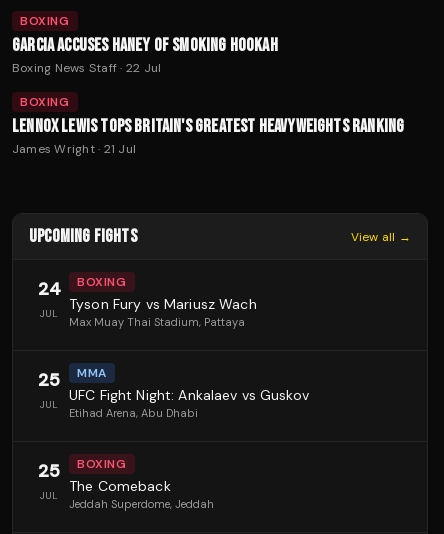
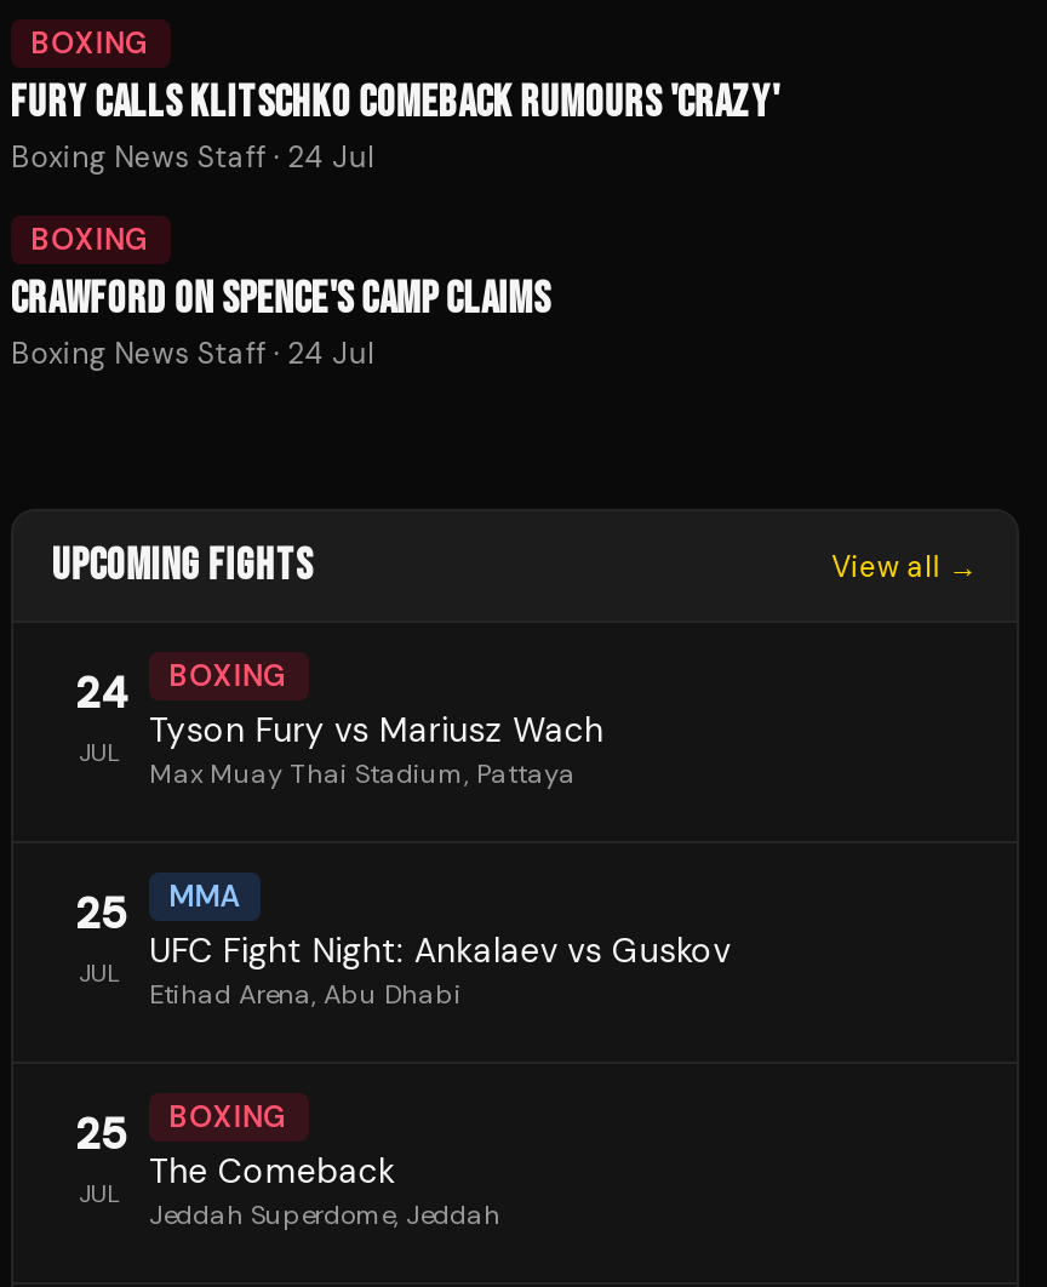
- GARCIA ACCUSES HANEY OF SMOKING HOOKAH
- Boxing News Staff · 22 Jul
+ FURY CALLS KLITSCHKO COMEBACK RUMOURS 'CRAZY'
+ Boxing News Staff · 24 Jul

- LENNOX LEWIS TOPS BRITAIN'S GREATEST HEAVYWEIGHTS RANKING
- James Wright · 21 Jul
+ CRAWFORD ON SPENCE'S CAMP CLAIMS
+ Boxing News Staff · 24 Jul
